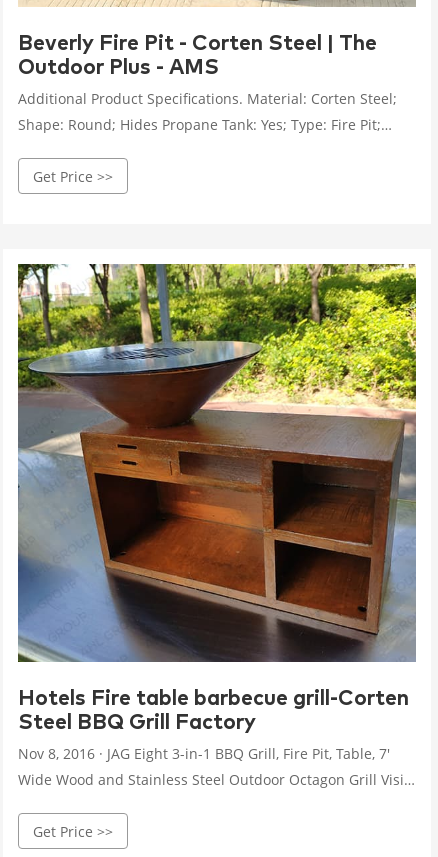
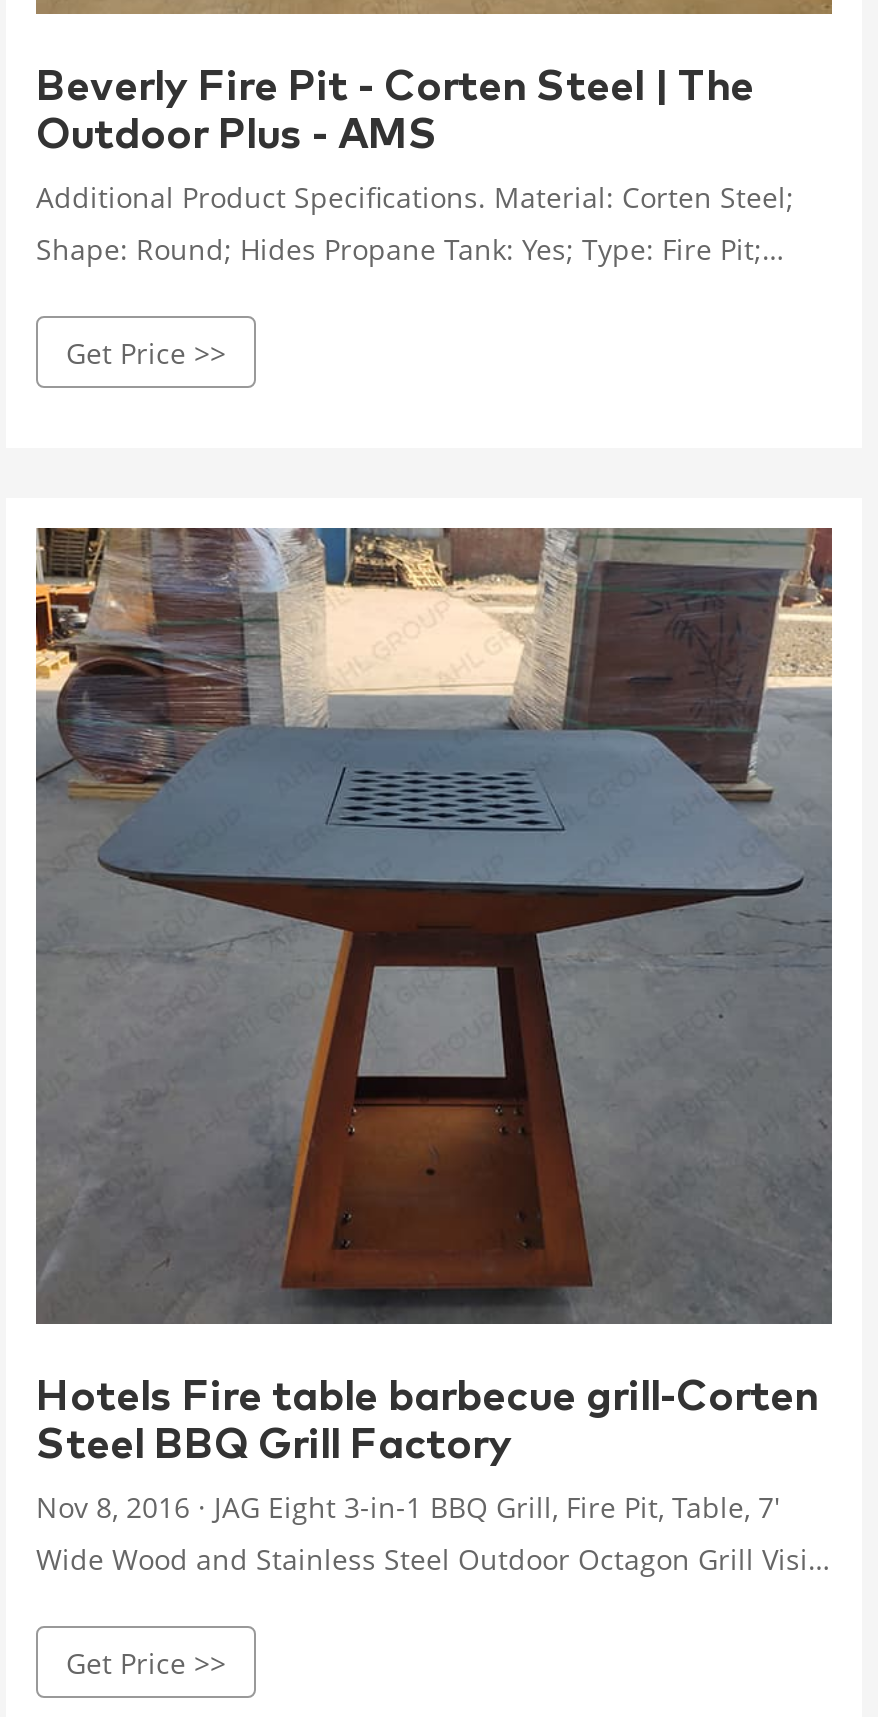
- [image]
+ [image]
